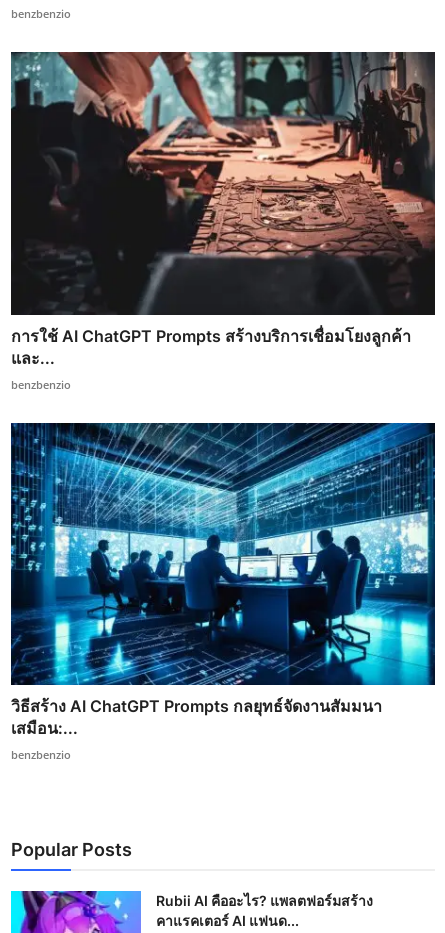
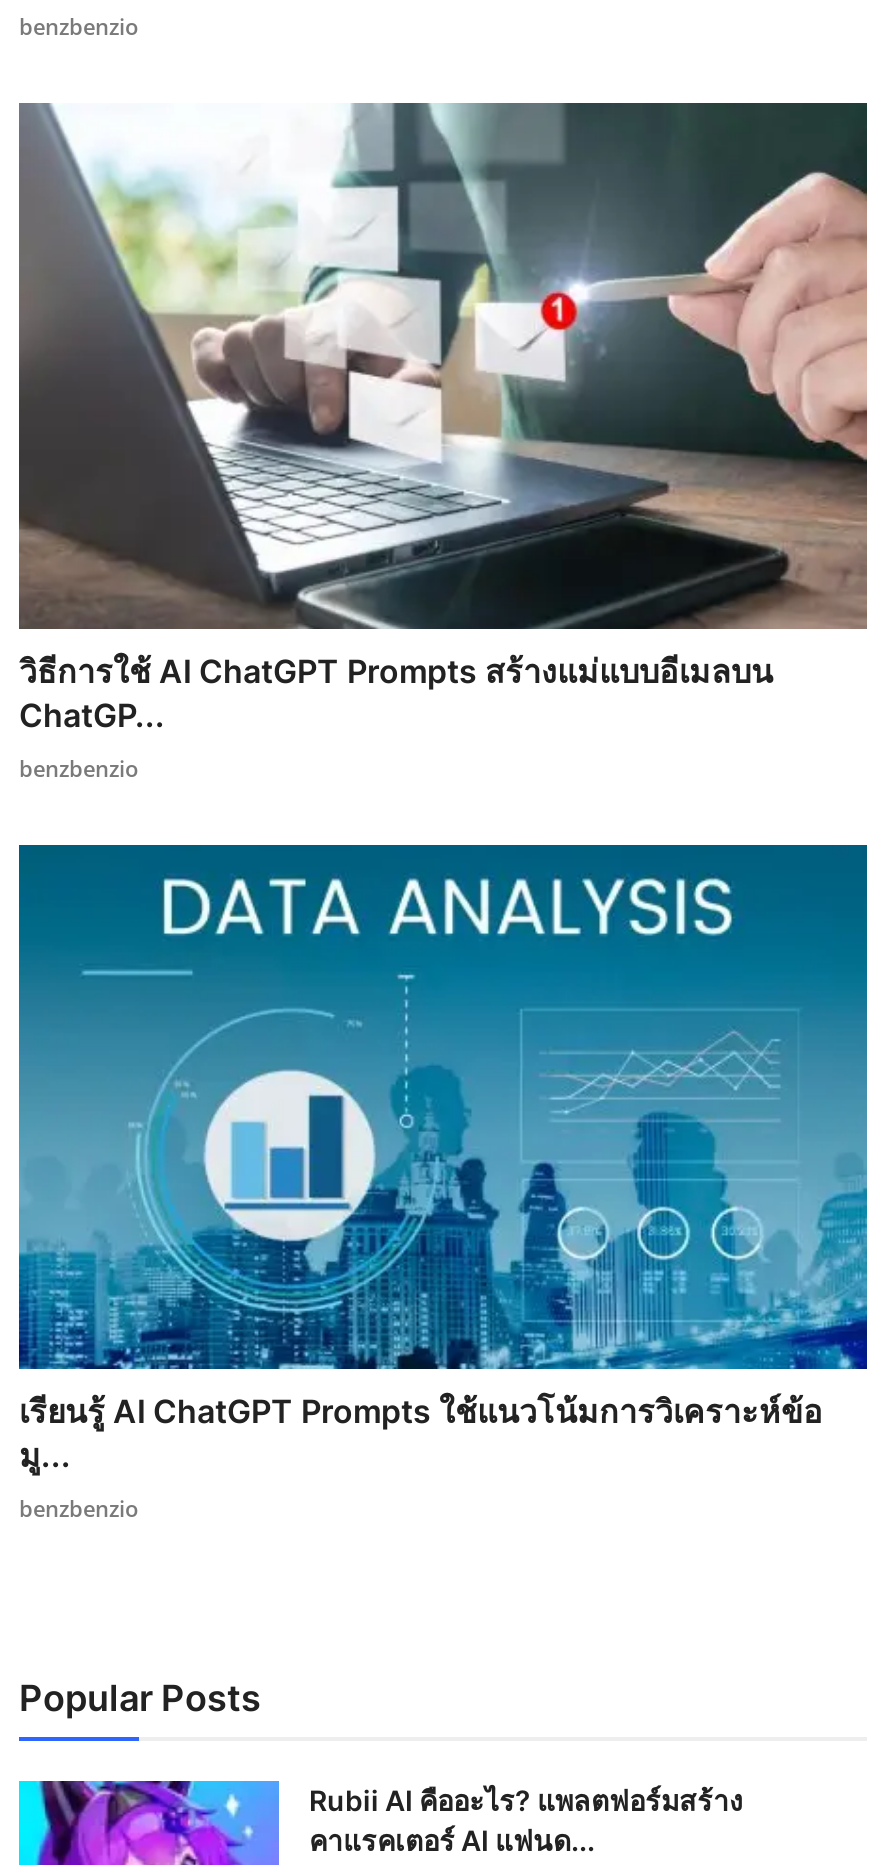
- [image]
- การใช้ AI ChatGPT Prompts สร้างบริการเชื่อมโยงลูกค้า
- และ...
+ [image]
+ วิธีการใช้ AI ChatGPT Prompts สร้างแม่แบบอีเมลบน
+ ChatGP...

- [image]
- วิธีสร้าง AI ChatGPT Prompts กลยุทธ์จัดงานสัมมนา
- เสมือน:...
+ [image]
+ เรียนรู้ AI ChatGPT Prompts ใช้แนวโน้มการวิเคราะห์ข้อ
+ มู...
